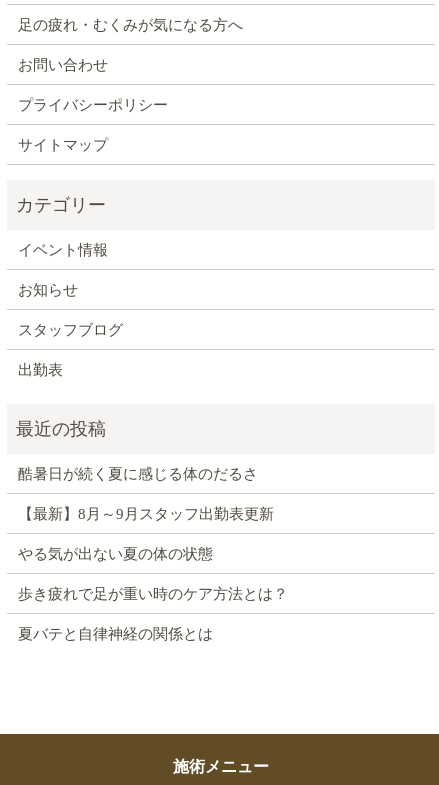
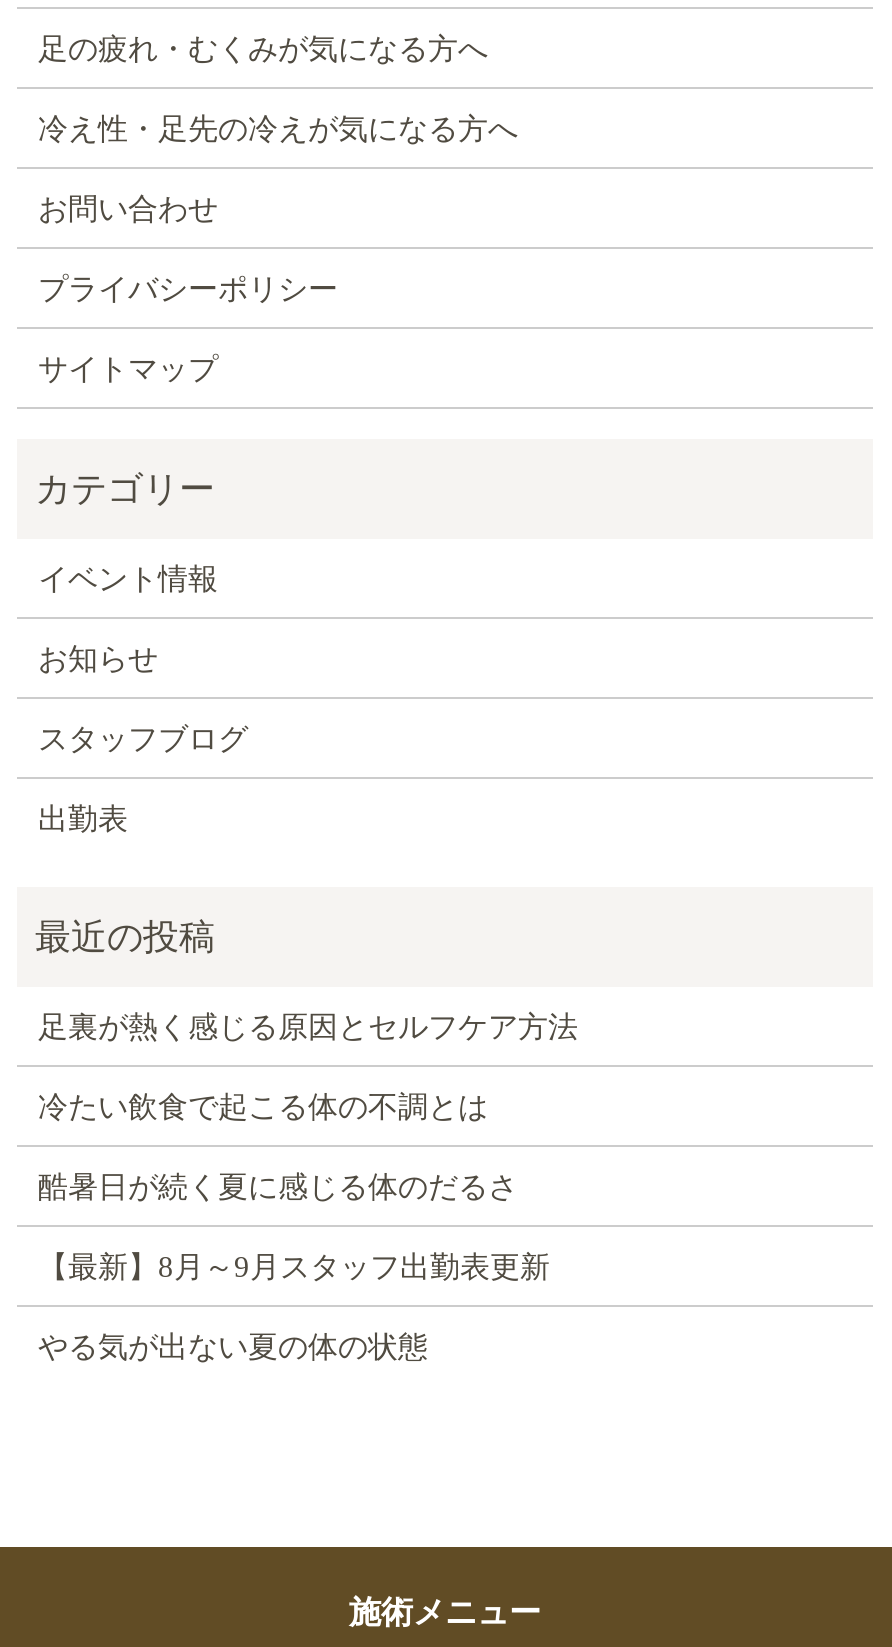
+ 冷え性・足先の冷えが気になる方へ

+ 足裏が熱く感じる原因とセルフケア方法
+ 冷たい飲食で起こる体の不調とは

moved down: 酷暑日が続く夏に感じる体のだるさ | 【最新】8月～9月スタッフ出勤表更新 | やる気が出ない夏の体の状態

- 歩き疲れで足が重い時のケア方法とは？
- 夏バテと自律神経の関係とは
